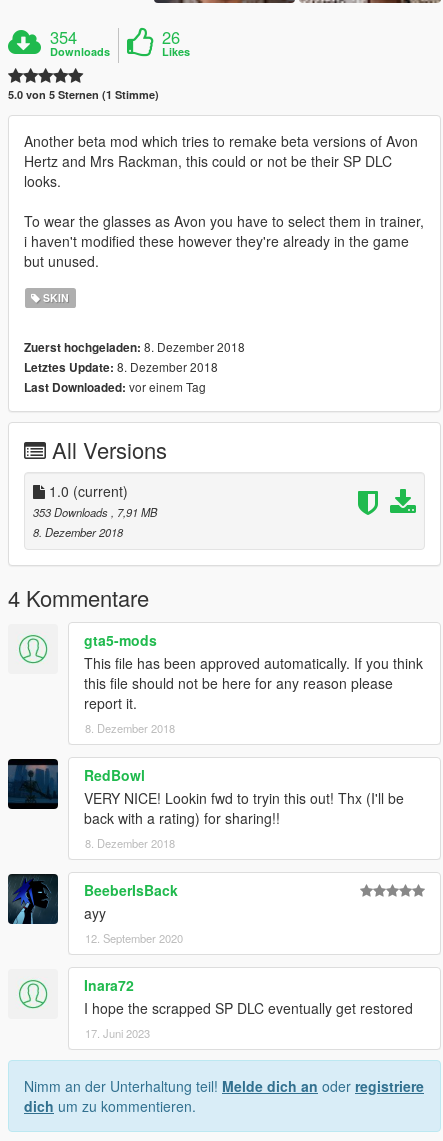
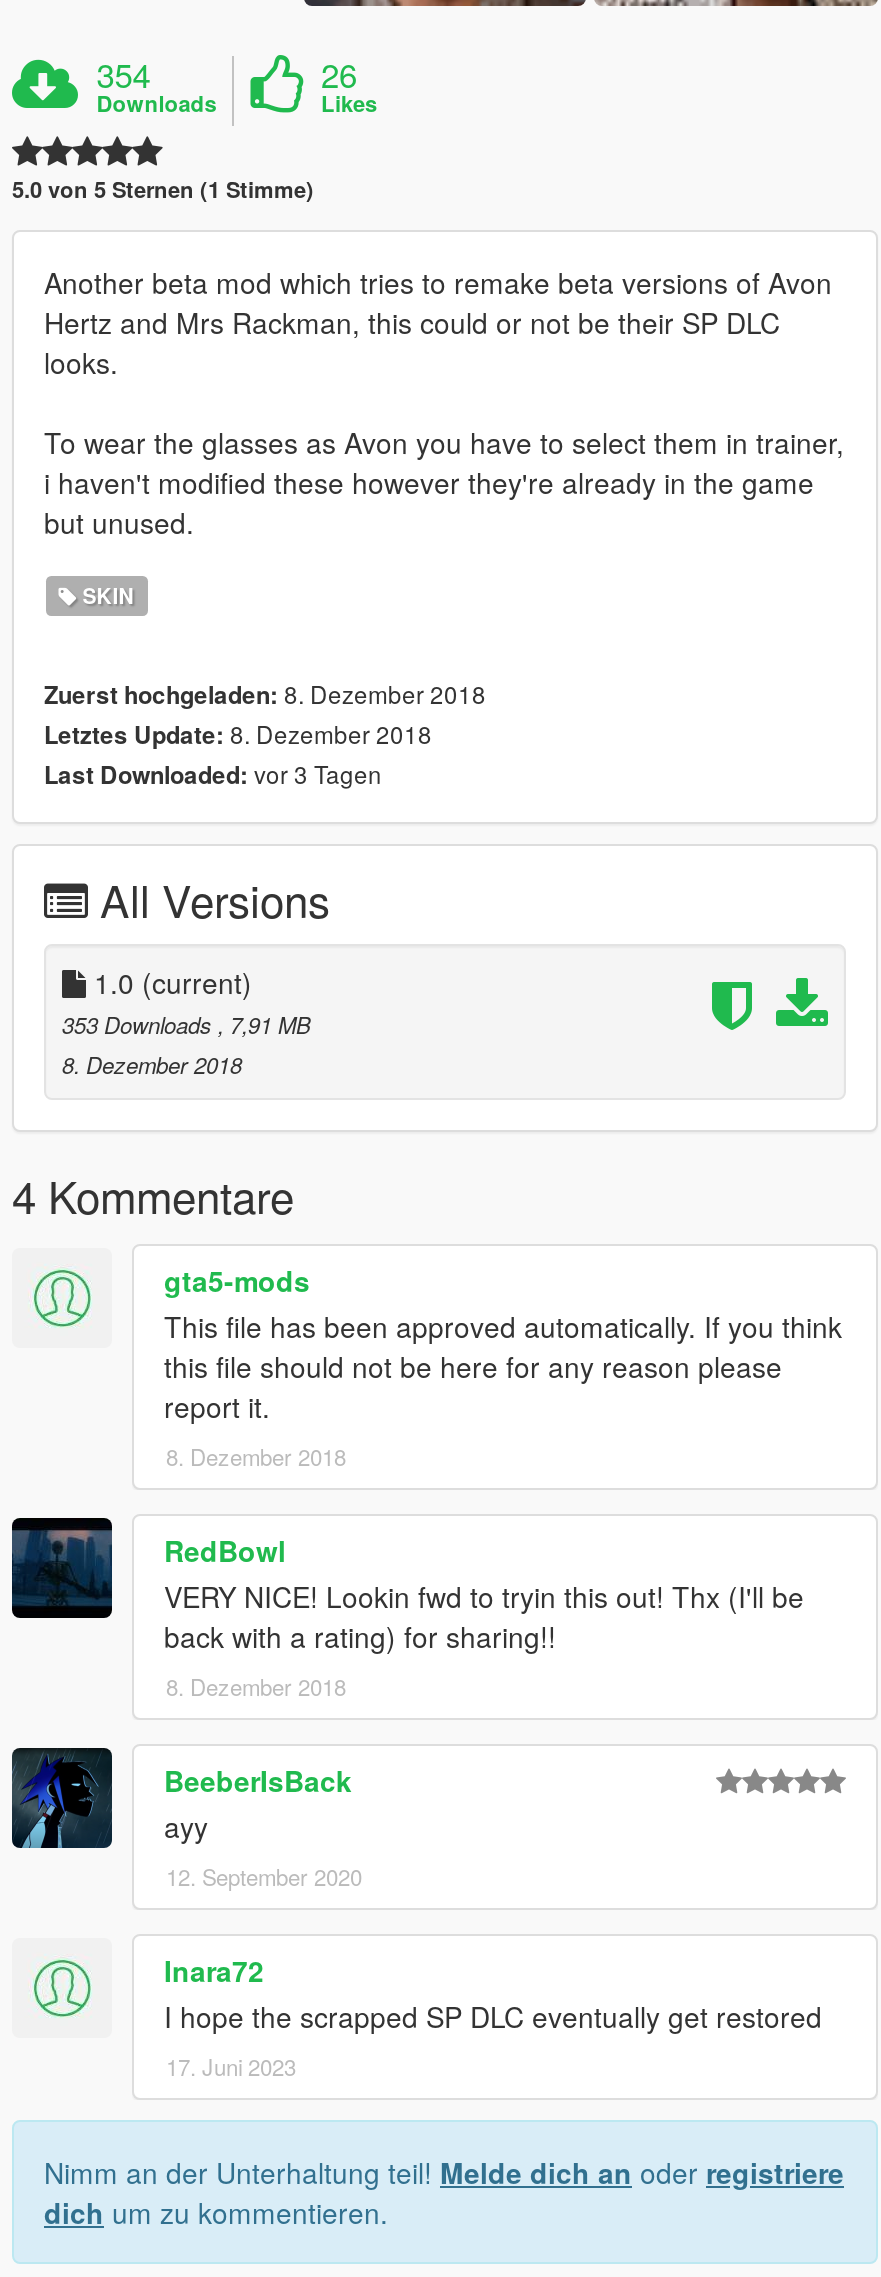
- Last Downloaded: vor einem Tag
+ Last Downloaded: vor 3 Tagen
